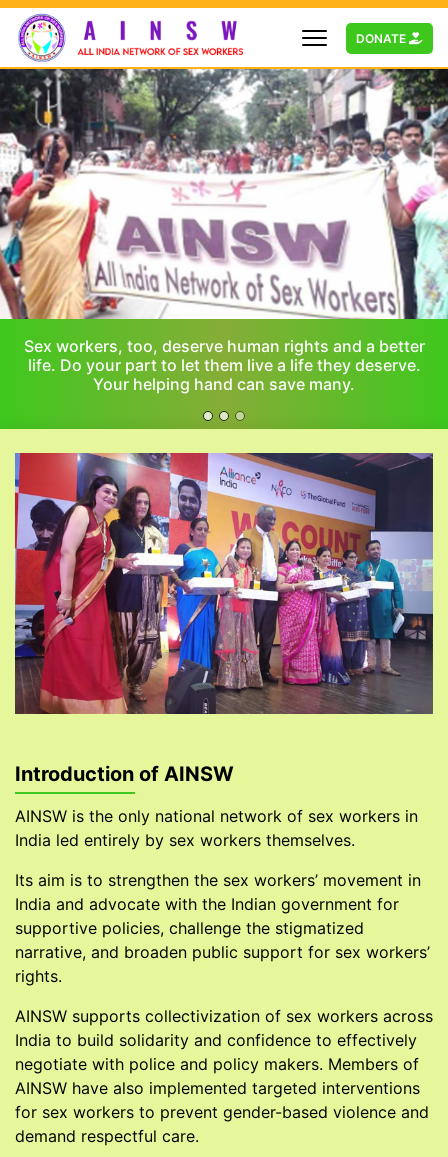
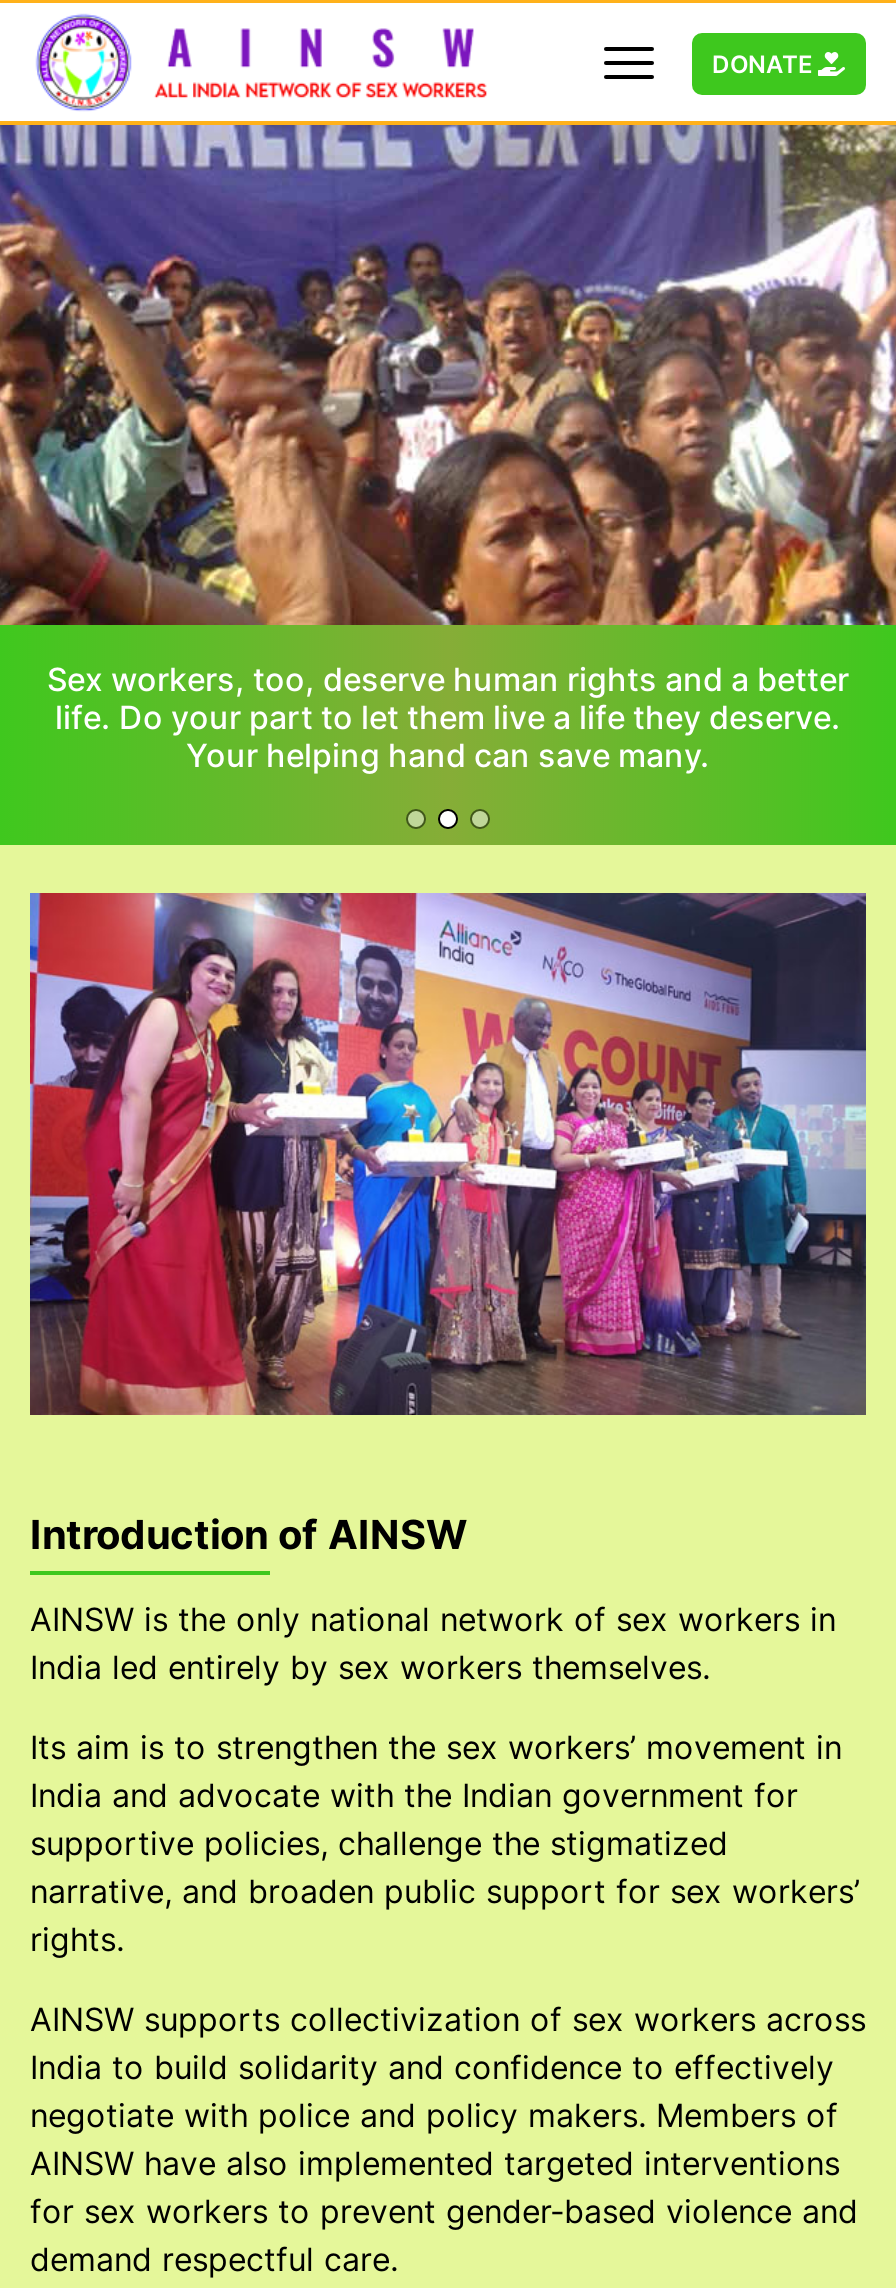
- [image]
+ [image]
